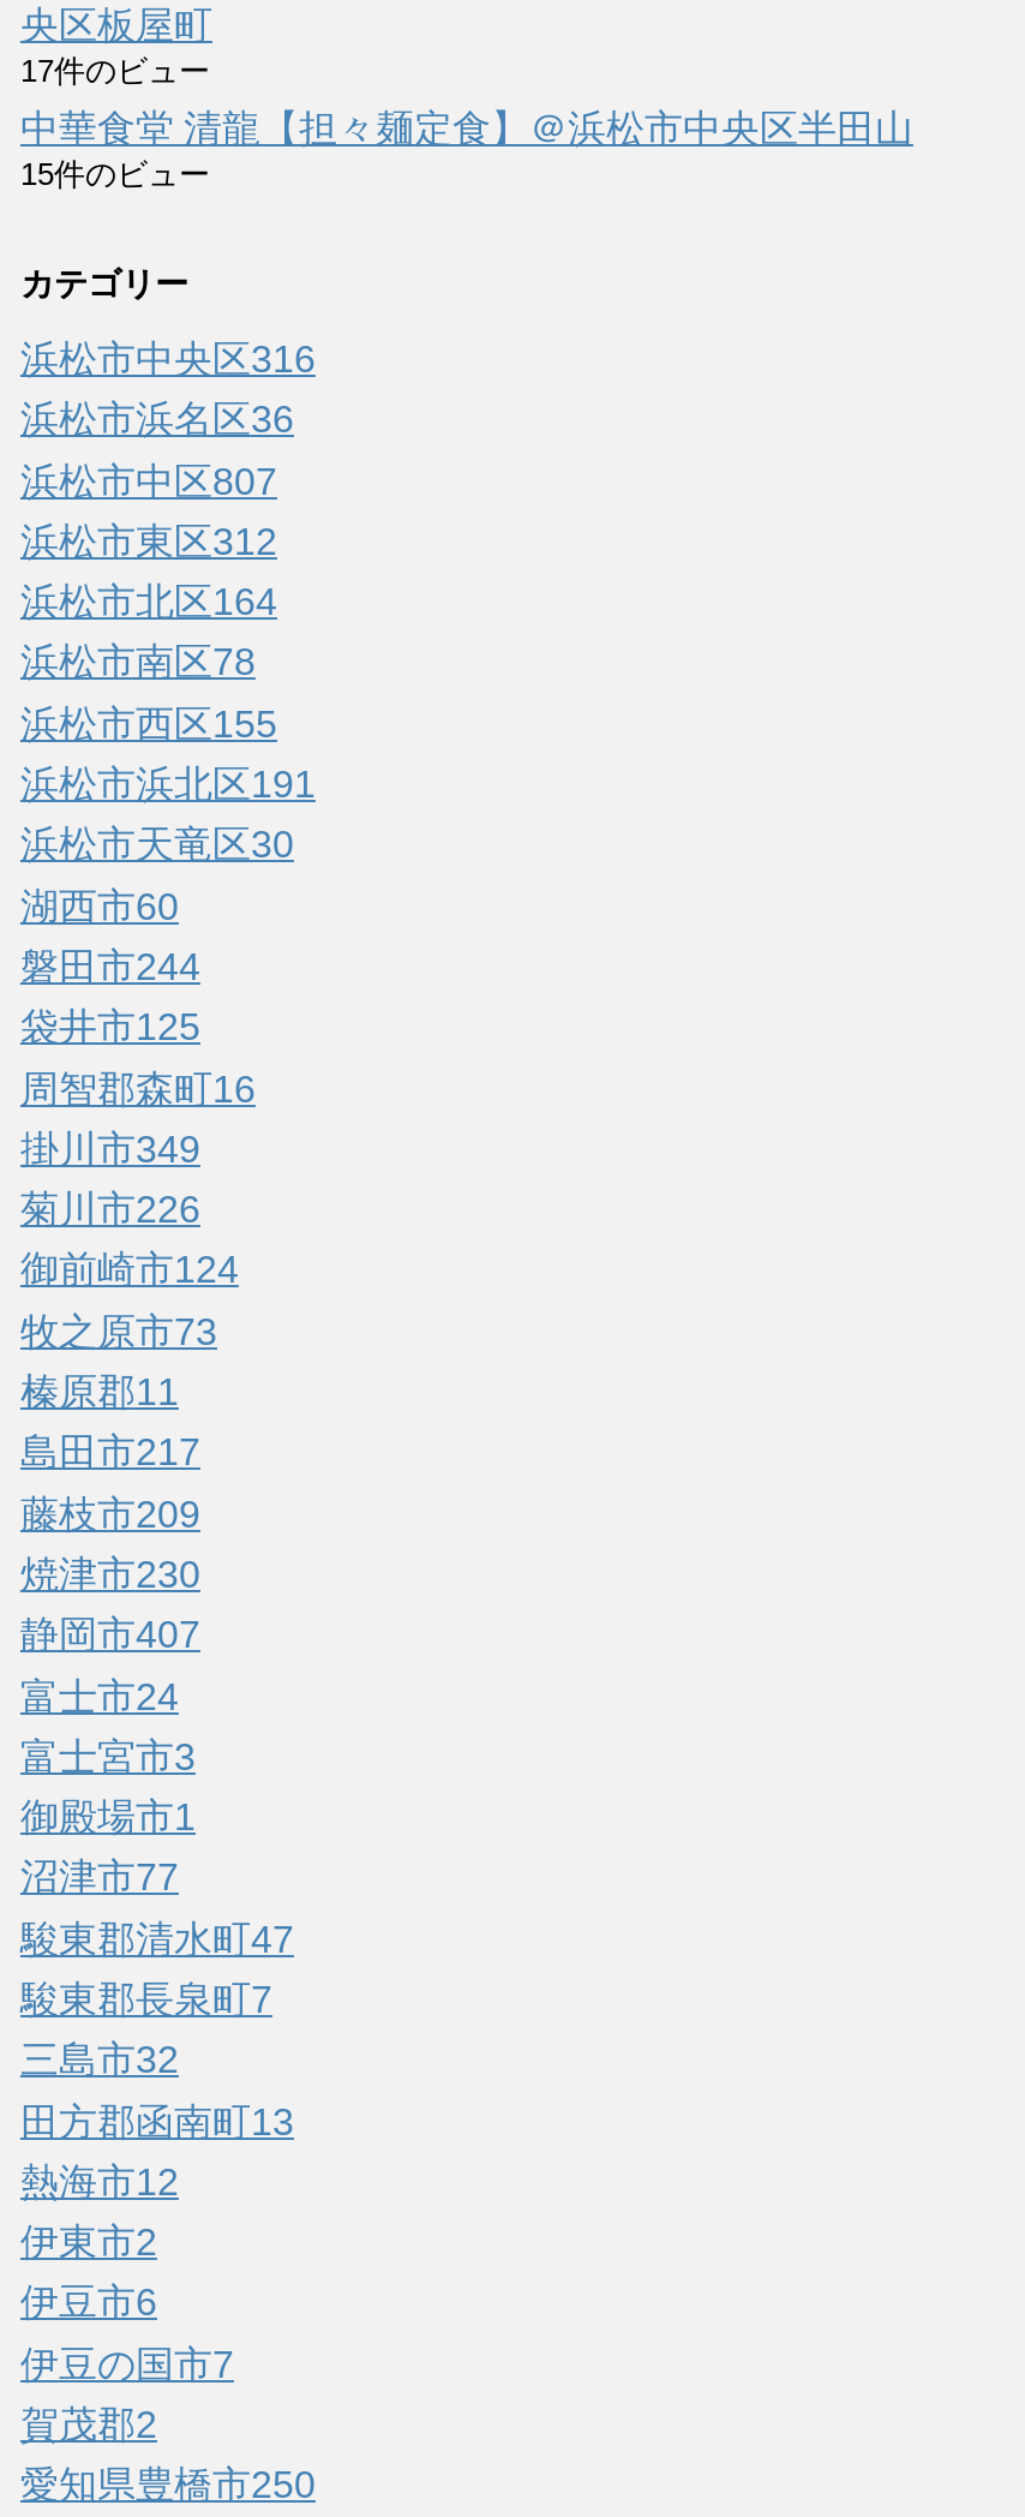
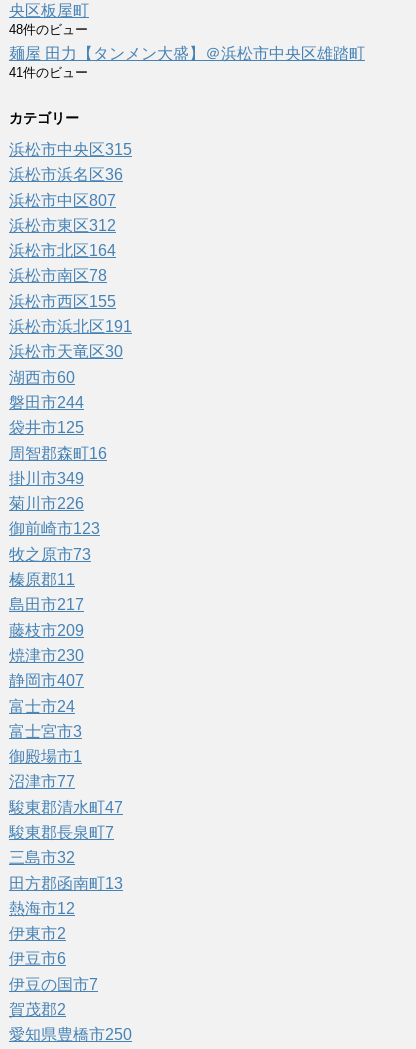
- 17件のビュー
- 中華食堂 清龍【担々麺定食】＠浜松市中央区半田山
- 15件のビュー
+ 48件のビュー
+ 麺屋 田力【タンメン大盛】＠浜松市中央区雄踏町
+ 41件のビュー

- 浜松市中央区316
+ 浜松市中央区315

- 御前崎市124
+ 御前崎市123
